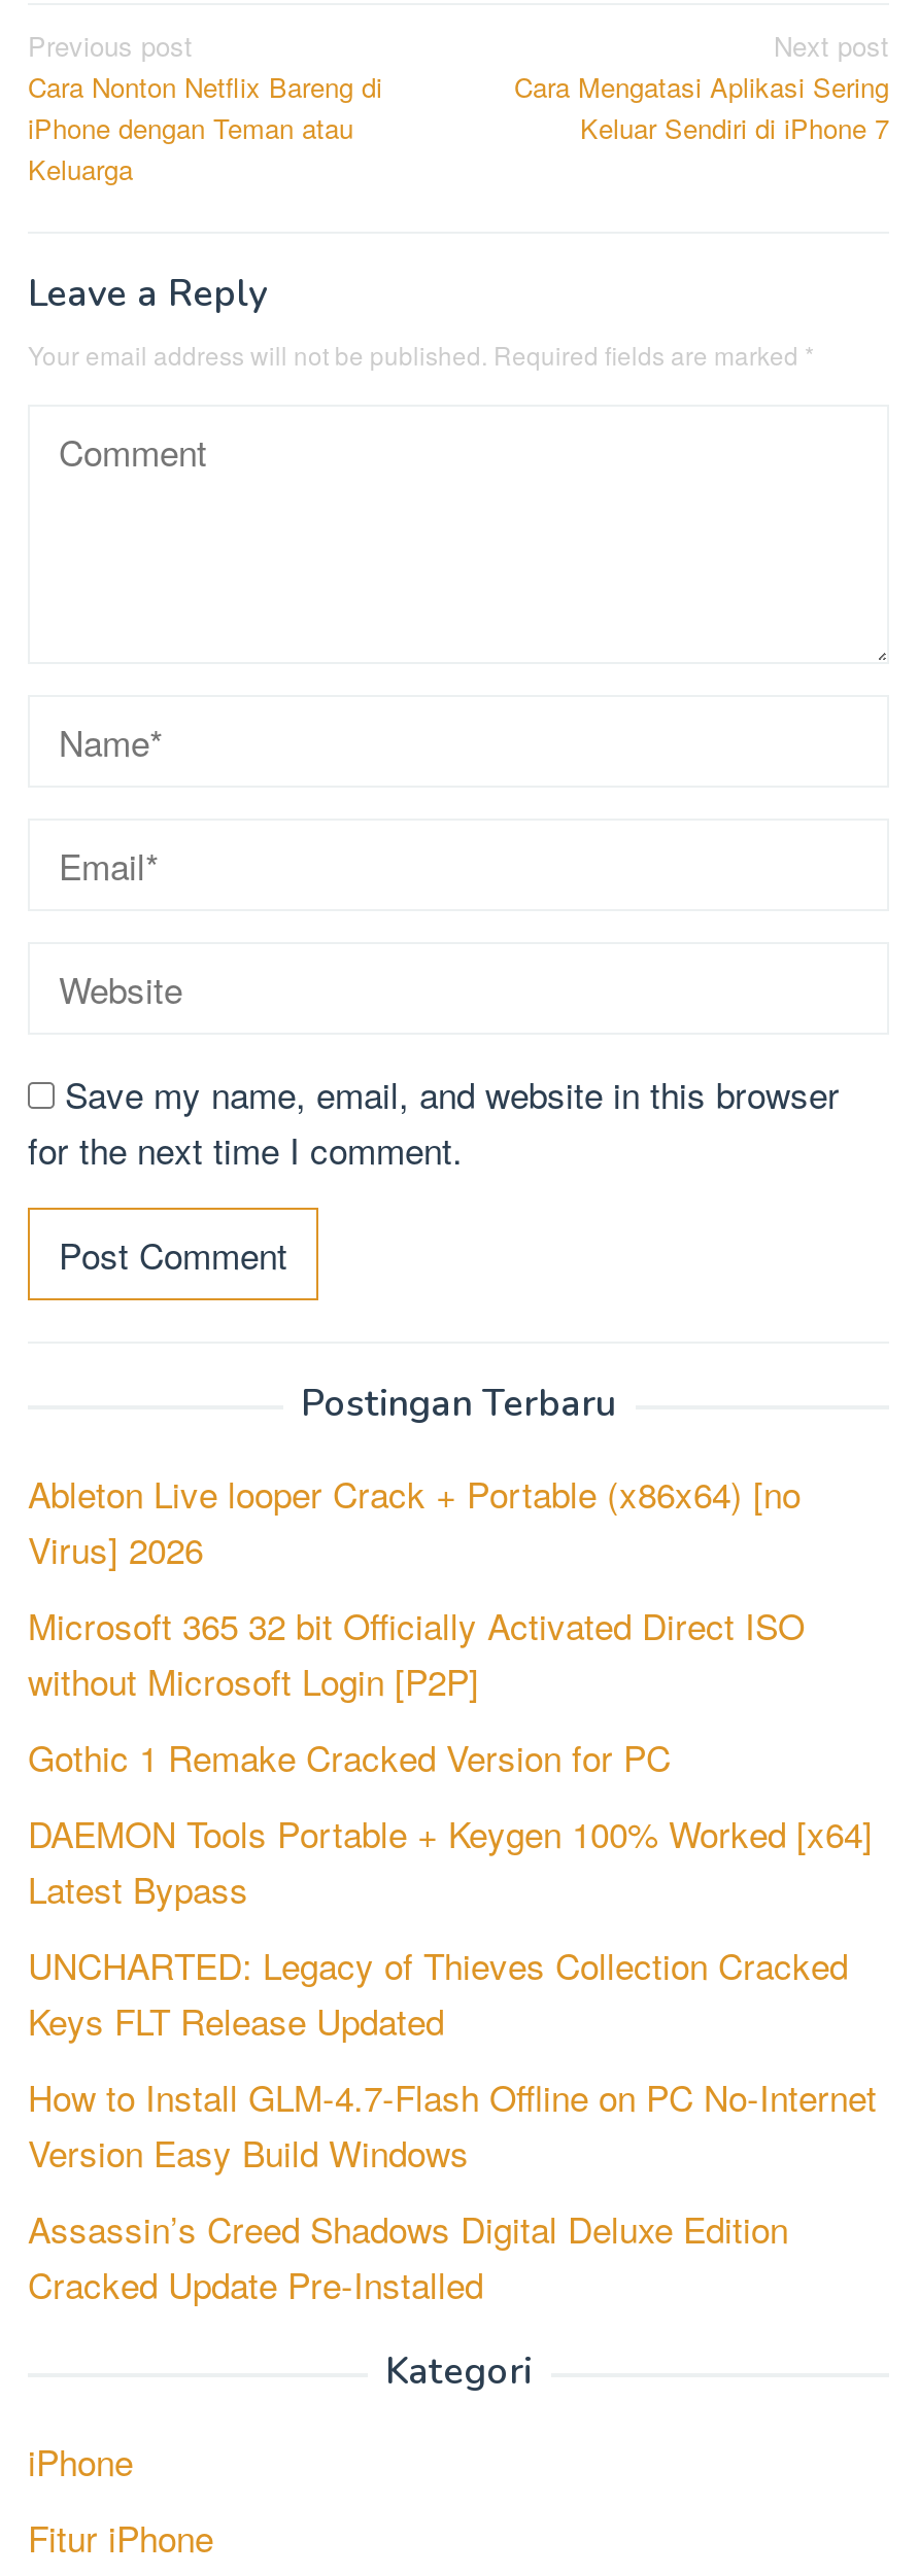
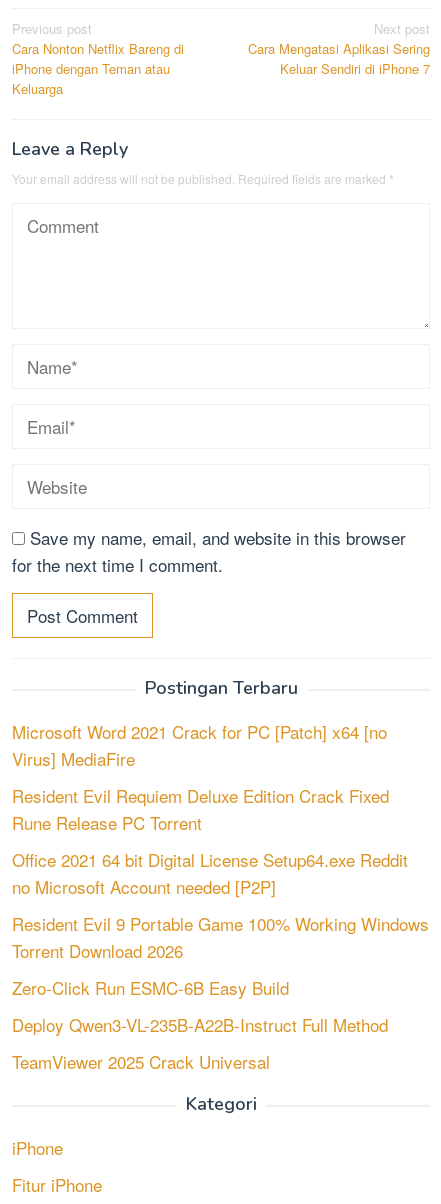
- Ableton Live looper Crack + Portable (x86x64) [no
- Virus] 2026
+ Microsoft Word 2021 Crack for PC [Patch] x64 [no
+ Virus] MediaFire

- Microsoft 365 32 bit Officially Activated Direct ISO
- without Microsoft Login [P2P]
+ Resident Evil Requiem Deluxe Edition Crack Fixed
+ Rune Release PC Torrent

- Gothic 1 Remake Cracked Version for PC
+ Office 2021 64 bit Digital License Setup64.exe Reddit
+ no Microsoft Account needed [P2P]

- DAEMON Tools Portable + Keygen 100% Worked [x64]
- Latest Bypass
+ Resident Evil 9 Portable Game 100% Working Windows
+ Torrent Download 2026

- UNCHARTED: Legacy of Thieves Collection Cracked
- Keys FLT Release Updated
+ Zero-Click Run ESMC-6B Easy Build

- How to Install GLM-4.7-Flash Offline on PC No-Internet
- Version Easy Build Windows
+ Deploy Qwen3-VL-235B-A22B-Instruct Full Method

- Assassin’s Creed Shadows Digital Deluxe Edition
- Cracked Update Pre-Installed
+ TeamViewer 2025 Crack Universal
